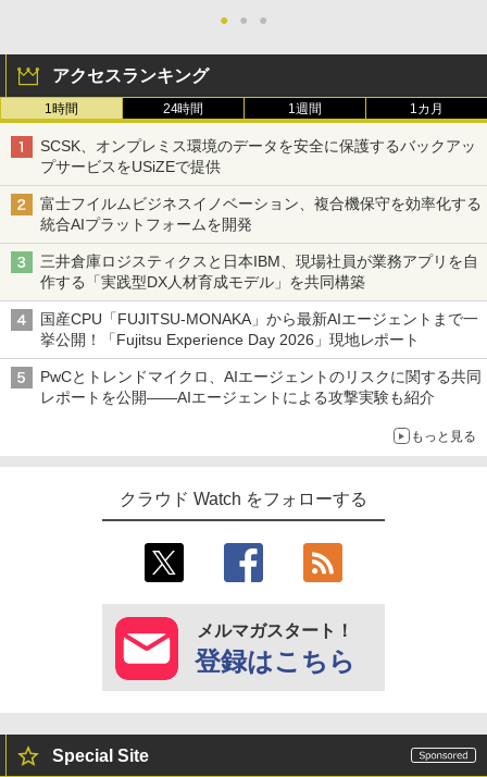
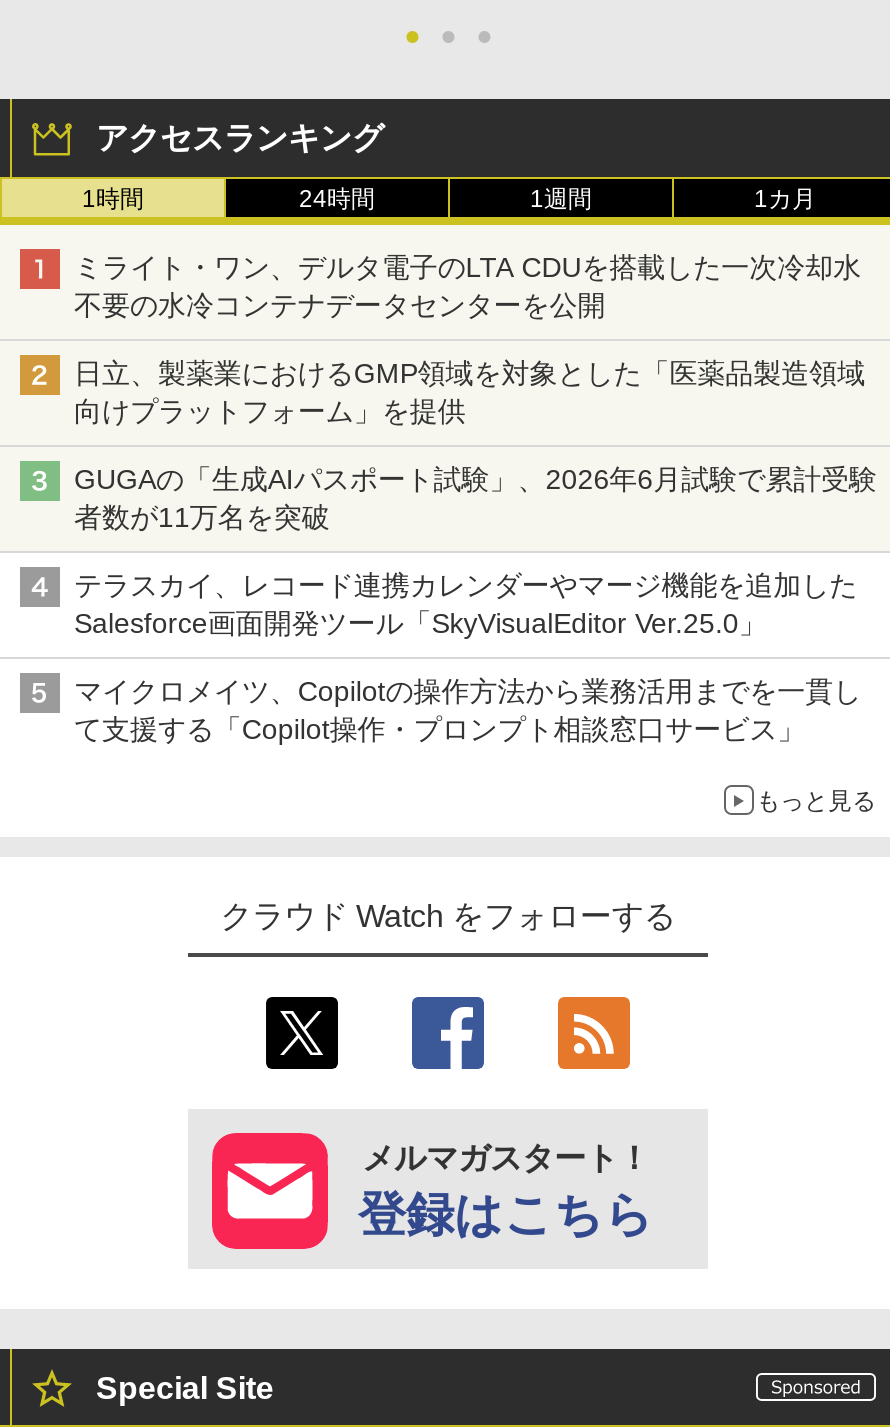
- SCSK、オンプレミス環境のデータを安全に保護するバックアッ
- プサービスをUSiZEで提供
+ ミライト・ワン、デルタ電子のLTA CDUを搭載した一次冷却水
+ 不要の水冷コンテナデータセンターを公開

- 富士フイルムビジネスイノベーション、複合機保守を効率化する
- 統合AIプラットフォームを開発
+ 日立、製薬業におけるGMP領域を対象とした「医薬品製造領域
+ 向けプラットフォーム」を提供

- 三井倉庫ロジスティクスと日本IBM、現場社員が業務アプリを自
- 作する「実践型DX人材育成モデル」を共同構築
+ GUGAの「生成AIパスポート試験」、2026年6月試験で累計受験
+ 者数が11万名を突破

- 国産CPU「FUJITSU-MONAKA」から最新AIエージェントまで一
- 挙公開！「Fujitsu Experience Day 2026」現地レポート
+ テラスカイ、レコード連携カレンダーやマージ機能を追加した
+ Salesforce画面開発ツール「SkyVisualEditor Ver.25.0」

- PwCとトレンドマイクロ、AIエージェントのリスクに関する共同
- レポートを公開――AIエージェントによる攻撃実験も紹介
+ マイクロメイツ、Copilotの操作方法から業務活用までを一貫し
+ て支援する「Copilot操作・プロンプト相談窓口サービス」
